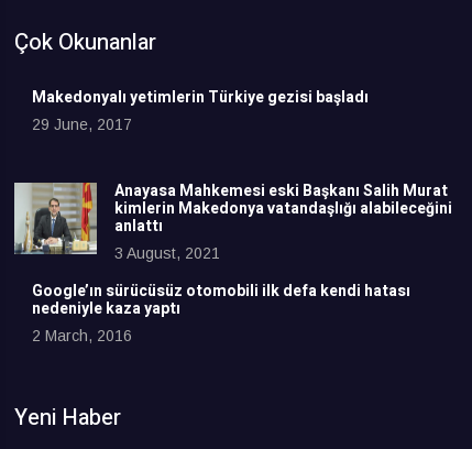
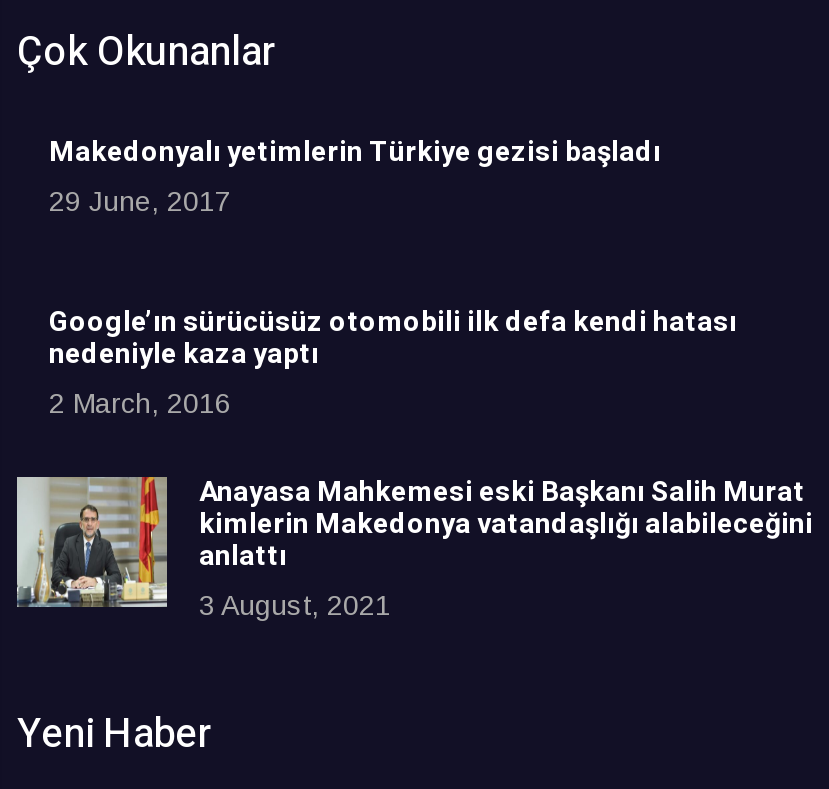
moved down: [image] | Anayasa Mahkemesi eski Başkanı Salih Murat | kimlerin Makedonya vatandaşlığı alabileceğini | anlattı | 3 August, 2021

moved up: Google’ın sürücüsüz otomobili ilk defa kendi hatası | nedeniyle kaza yaptı | 2 March, 2016
